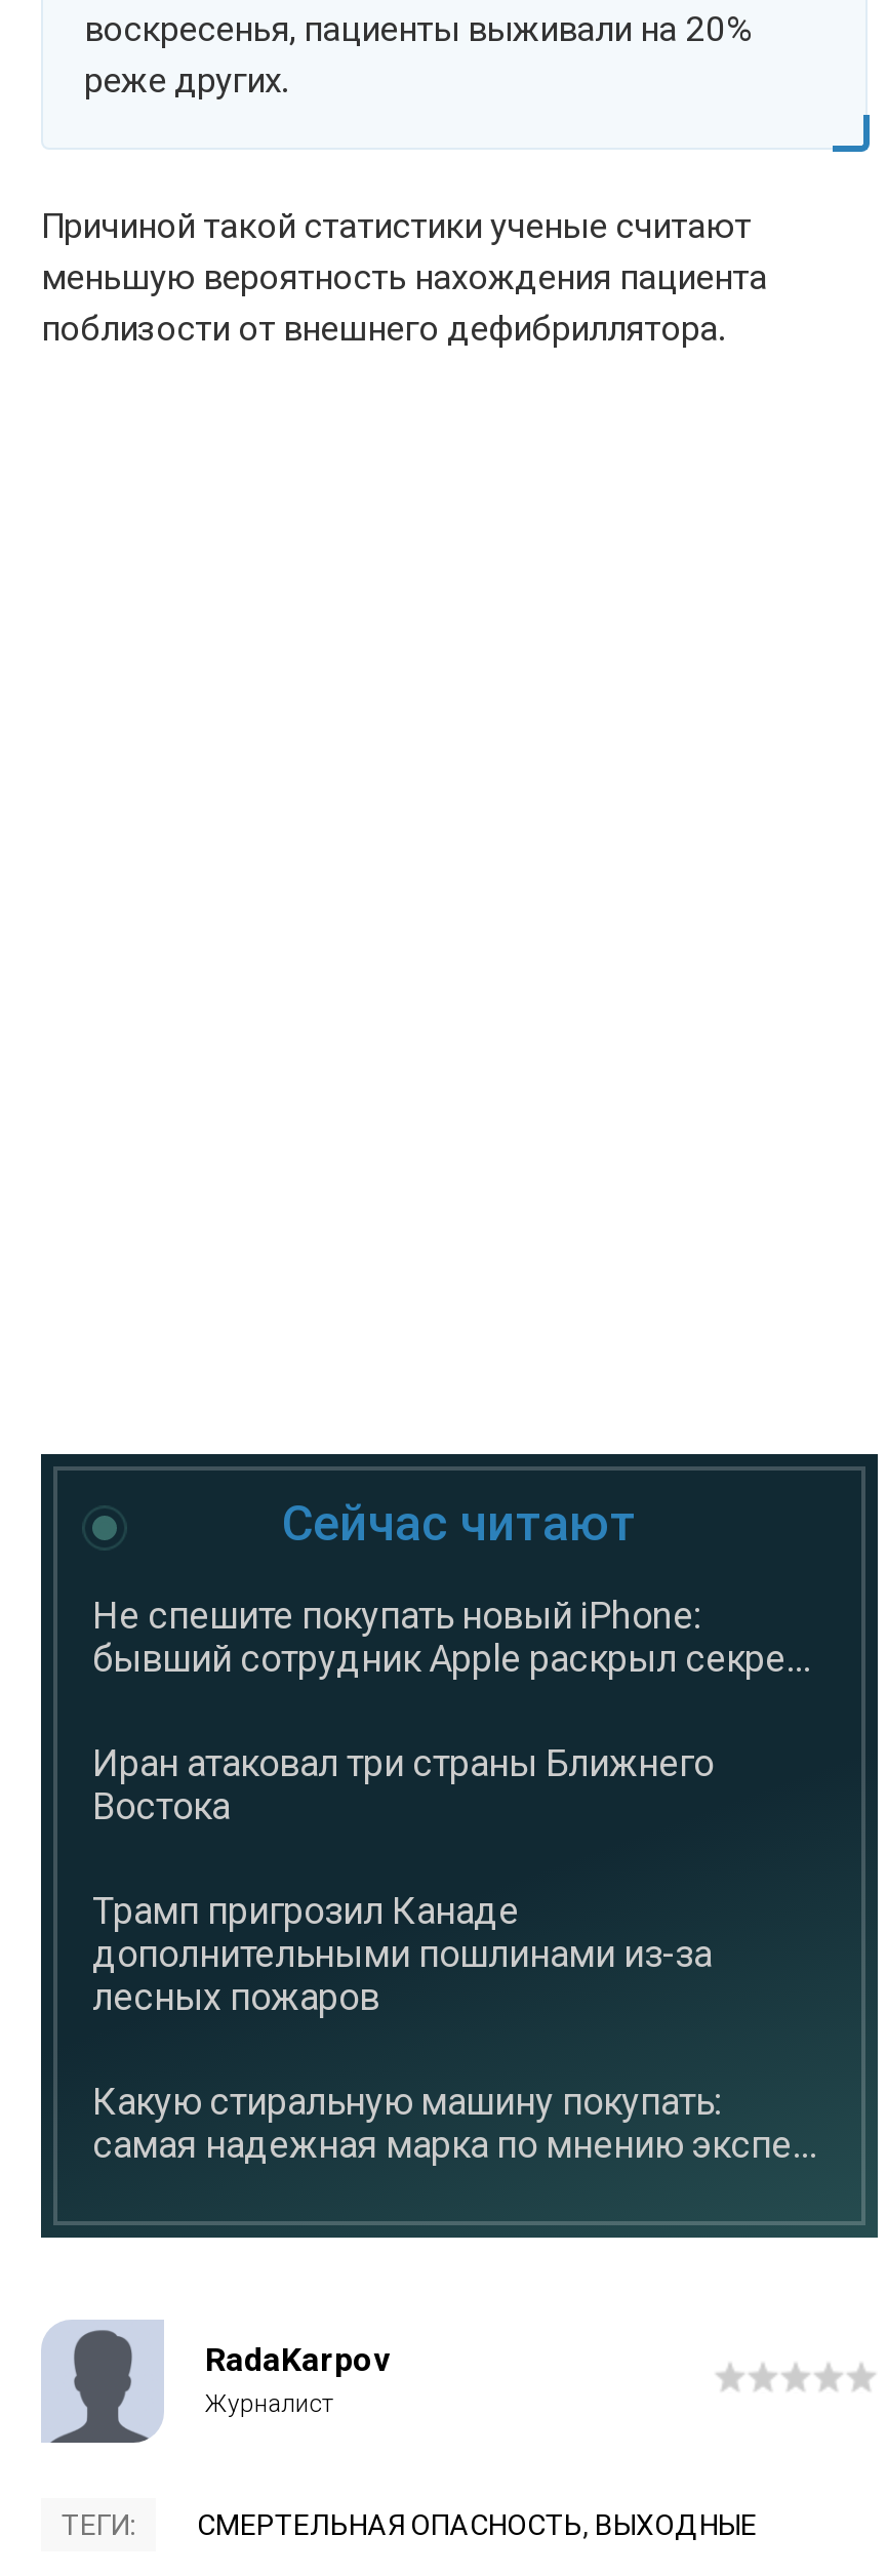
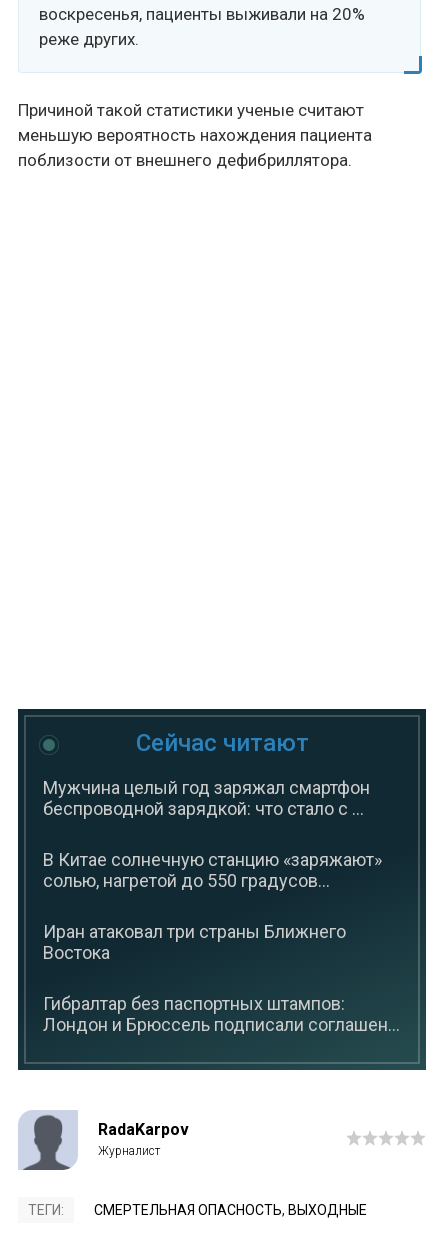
- Не спешите покупать новый iPhone:
- бывший сотрудник Apple раскрыл секре...
+ Мужчина целый год заряжал смартфон
+ беспроводной зарядкой: что стало с ...
+ В Китае солнечную станцию «заряжают»
+ солью, нагретой до 550 градусов...

moved down: Иран атаковал три страны Ближнего | Востока

- Трамп пригрозил Канаде
- дополнительными пошлинами из-за
- лесных пожаров
- Какую стиральную машину покупать:
- самая надежная марка по мнению экспе...
+ Гибралтар без паспортных штампов:
+ Лондон и Брюссель подписали соглашен...
